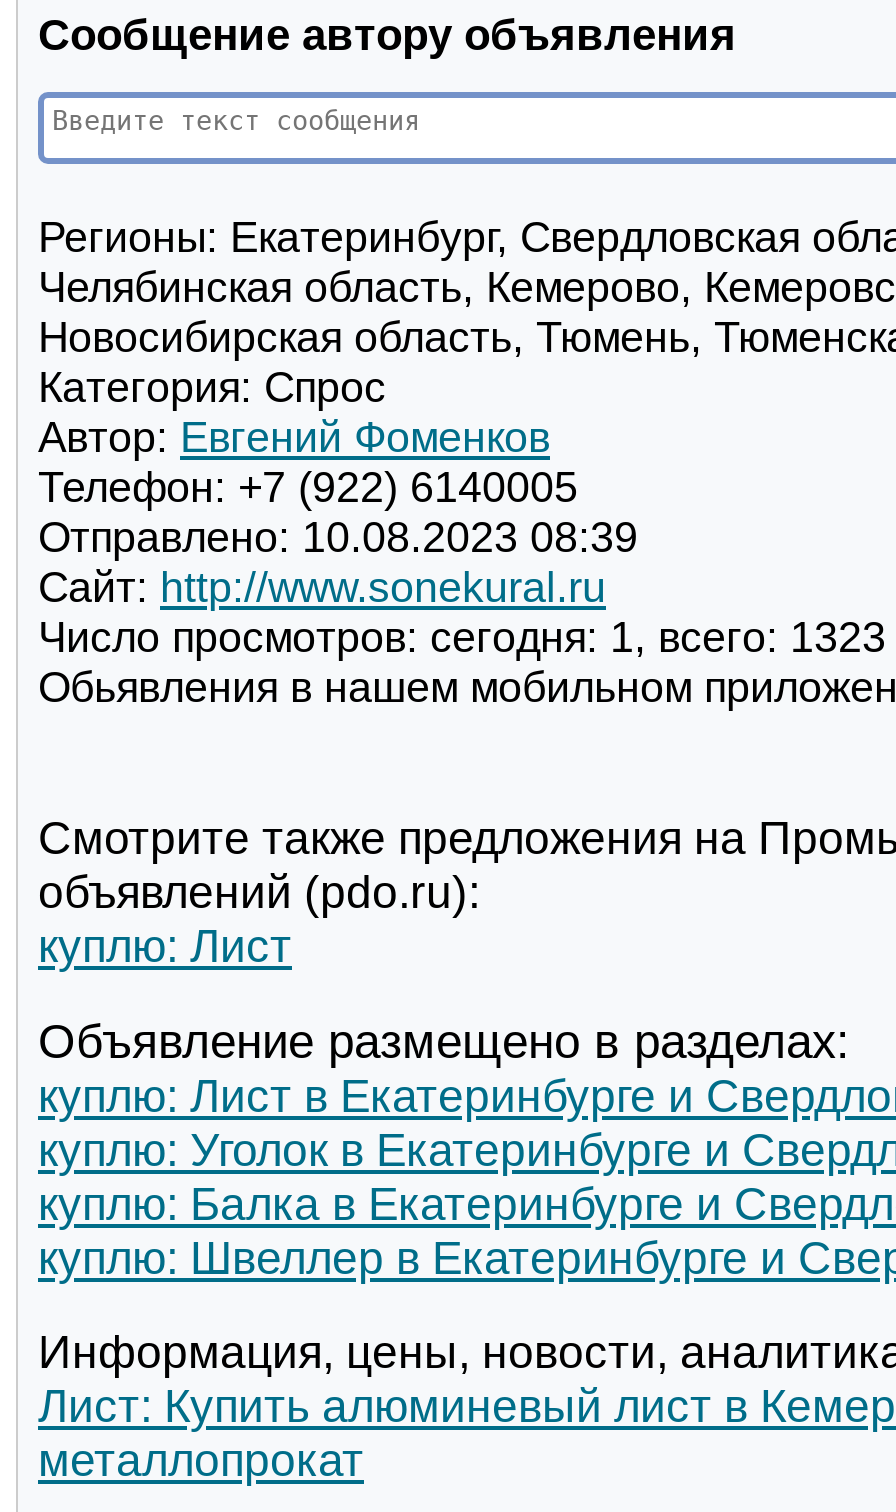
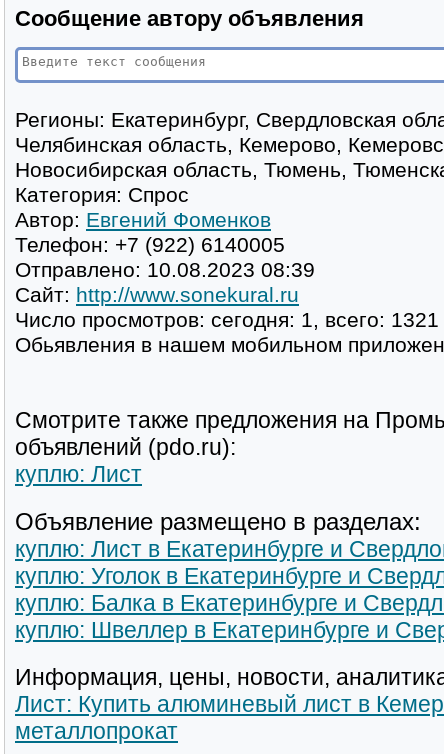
- Число просмотров: сегодня: 1, всего: 1323
+ Число просмотров: сегодня: 1, всего: 1321
